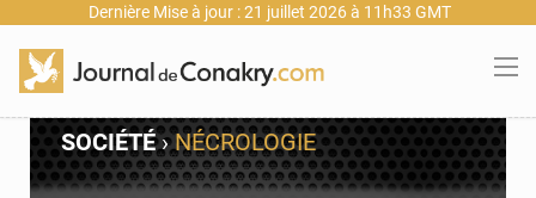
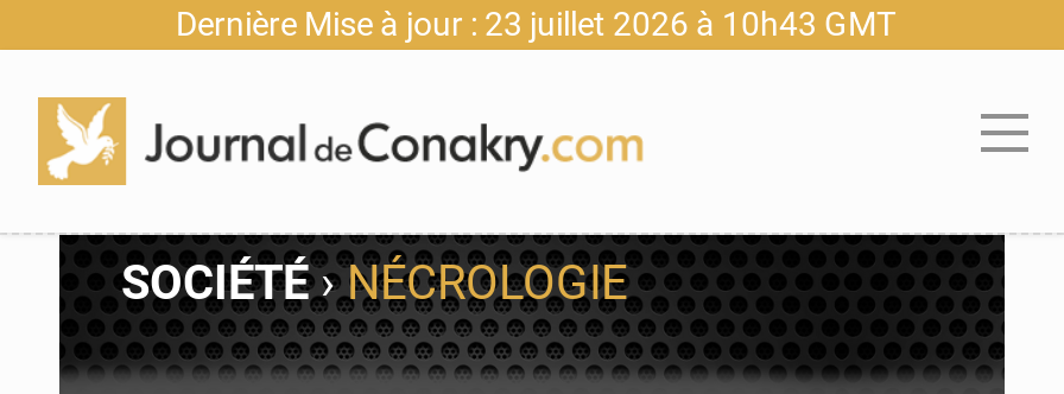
- Dernière Mise à jour : 21 juillet 2026 à 11h33 GMT
+ Dernière Mise à jour : 23 juillet 2026 à 10h43 GMT
